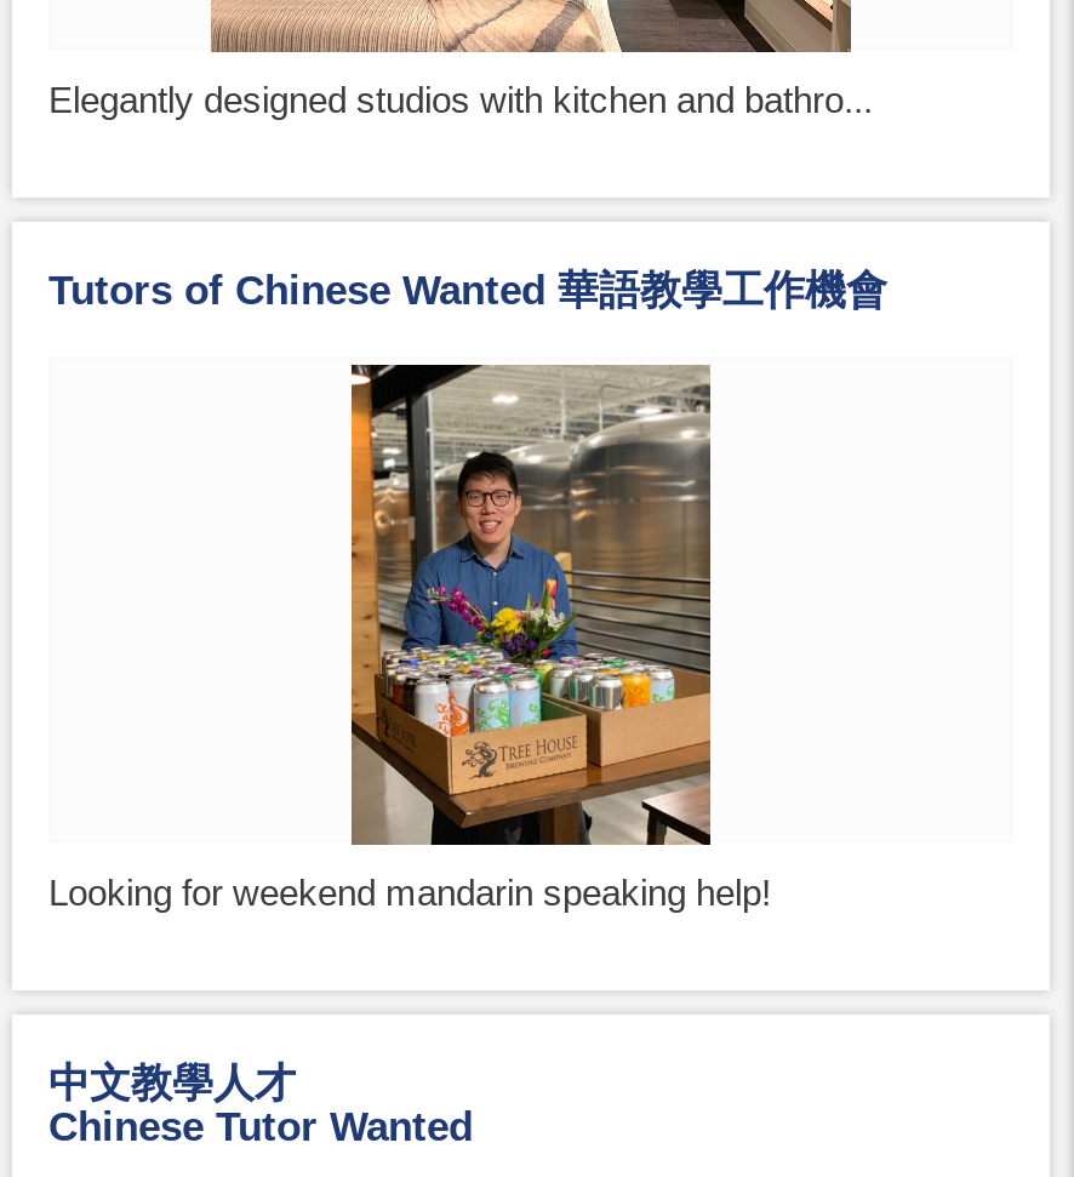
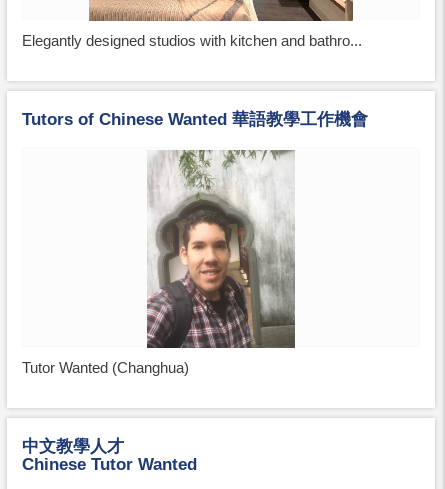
- [image]
- Looking for weekend mandarin speaking help!
+ [image]
+ Tutor Wanted (Changhua)
